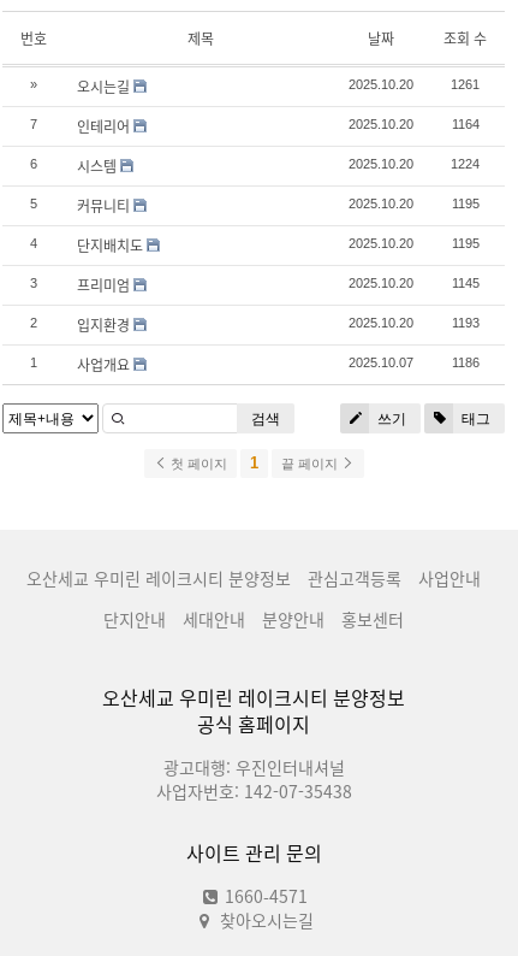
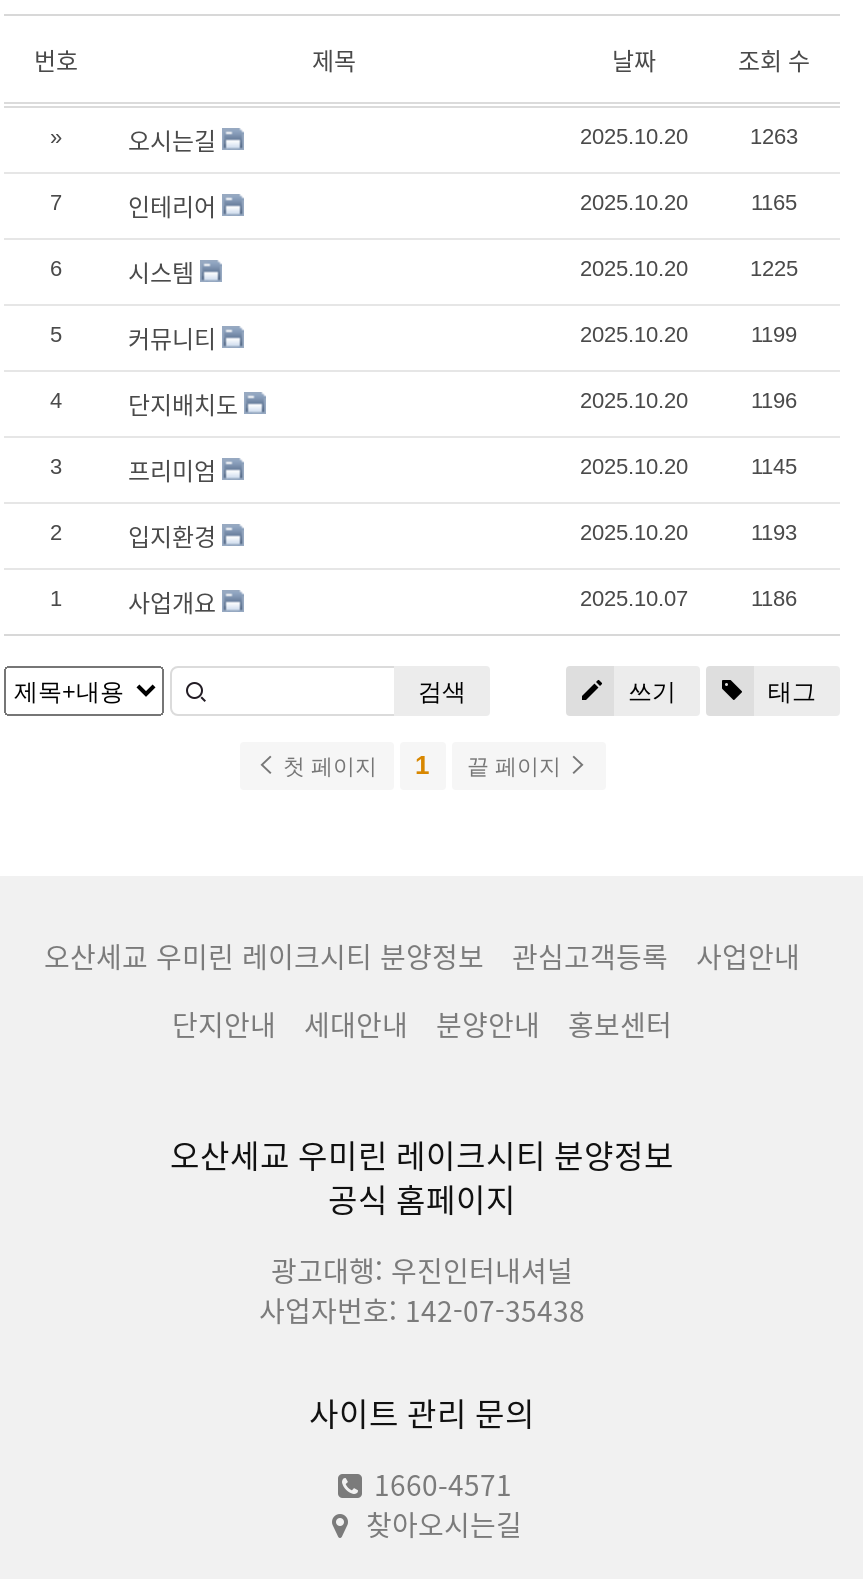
- 1261
+ 1263

- 1164
+ 1165

- 1224
+ 1225

- 1195
+ 1199

- 1195
+ 1196
